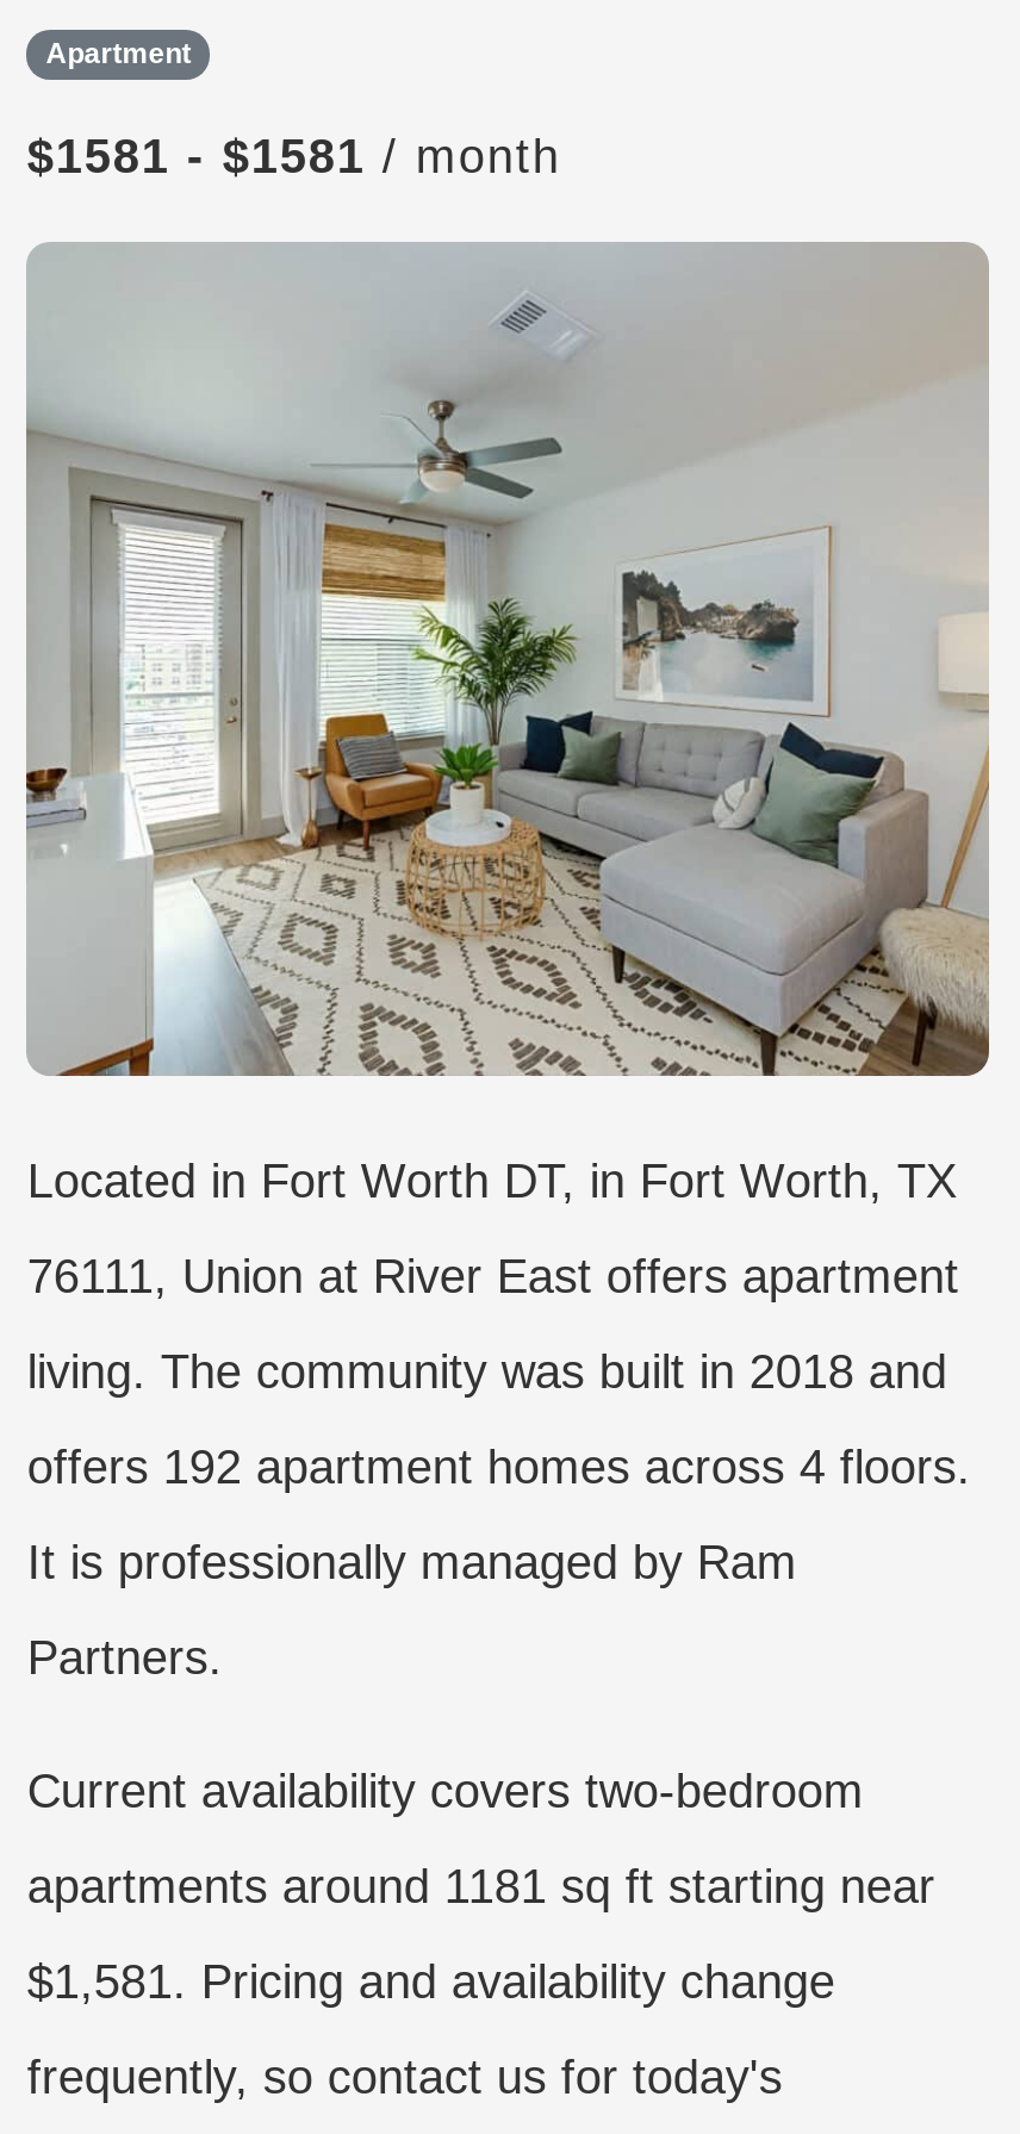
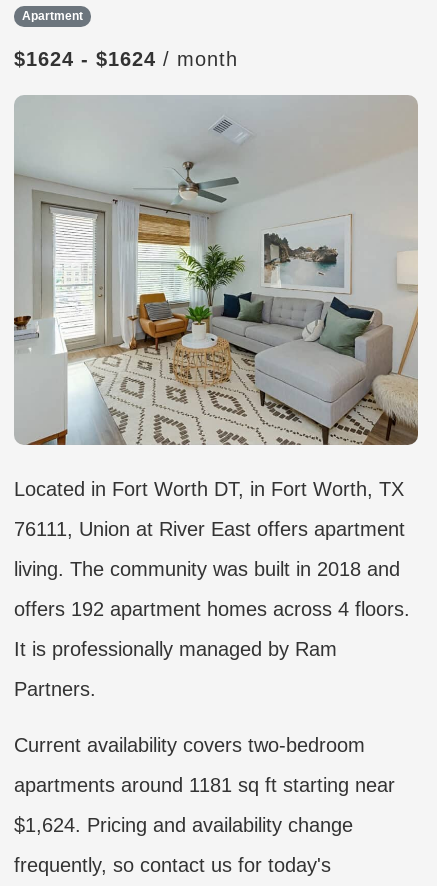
- $1581 - $1581 / month
+ $1624 - $1624 / month

- $1,581. Pricing and availability change
+ $1,624. Pricing and availability change
